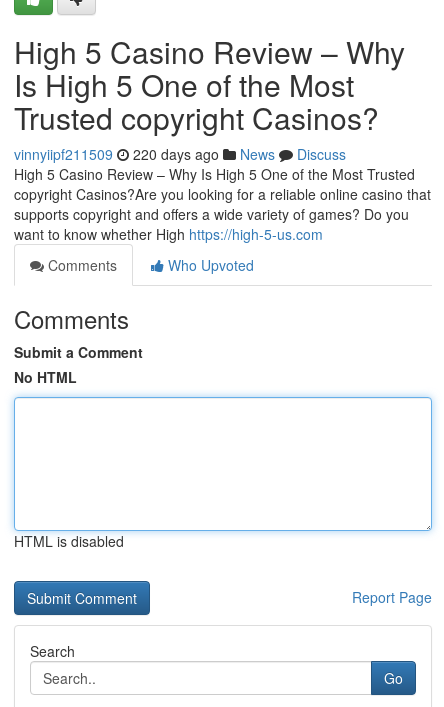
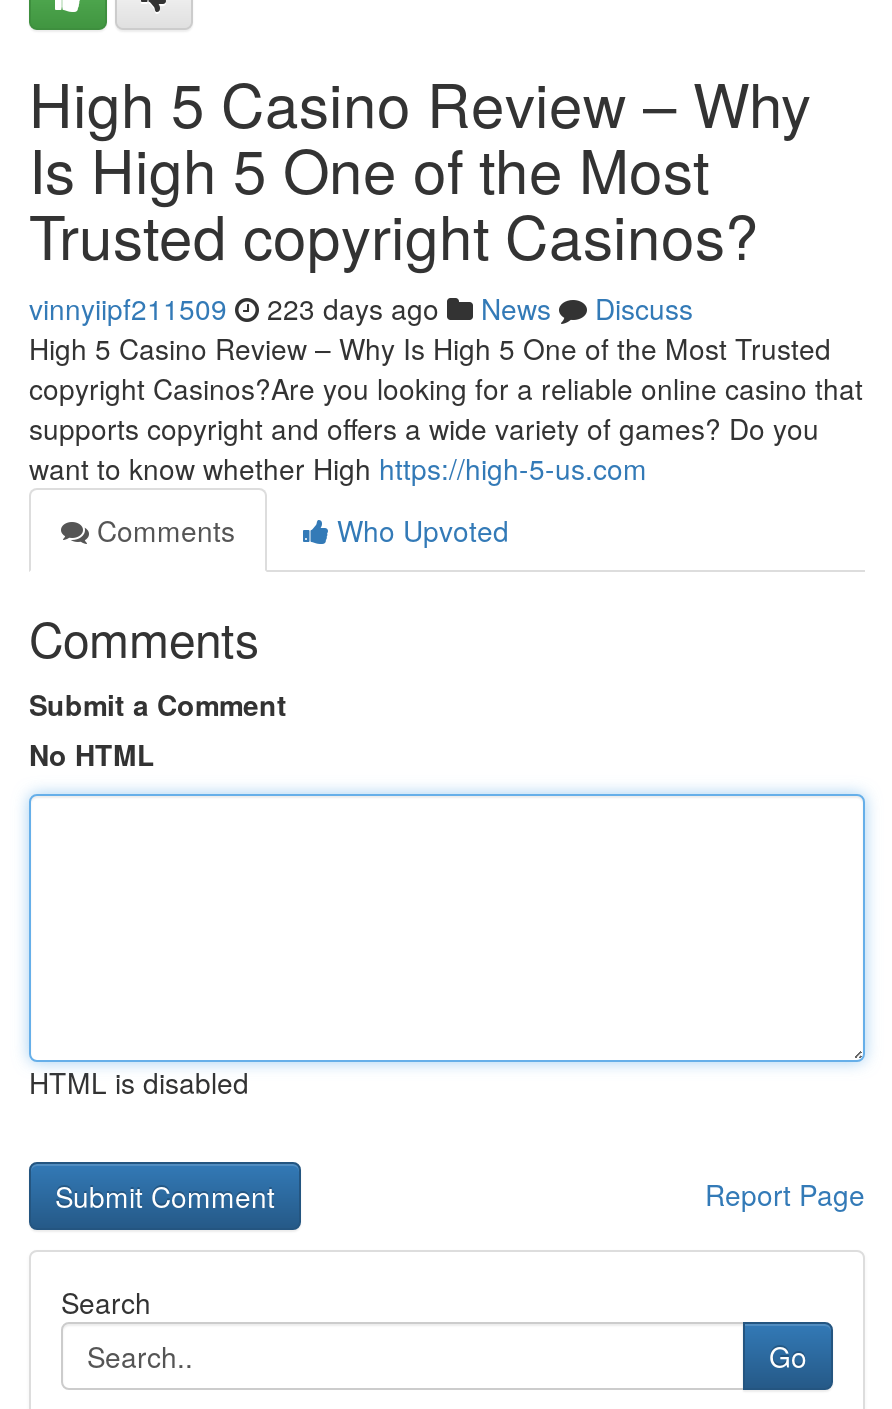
- vinnyiipf211509 220 days ago News Discuss
+ vinnyiipf211509 223 days ago News Discuss
